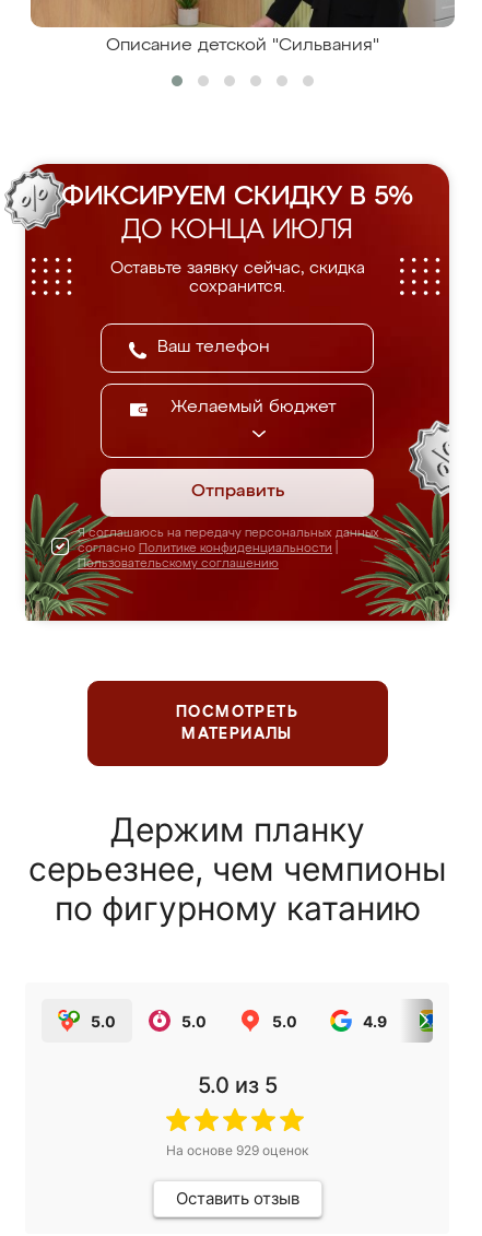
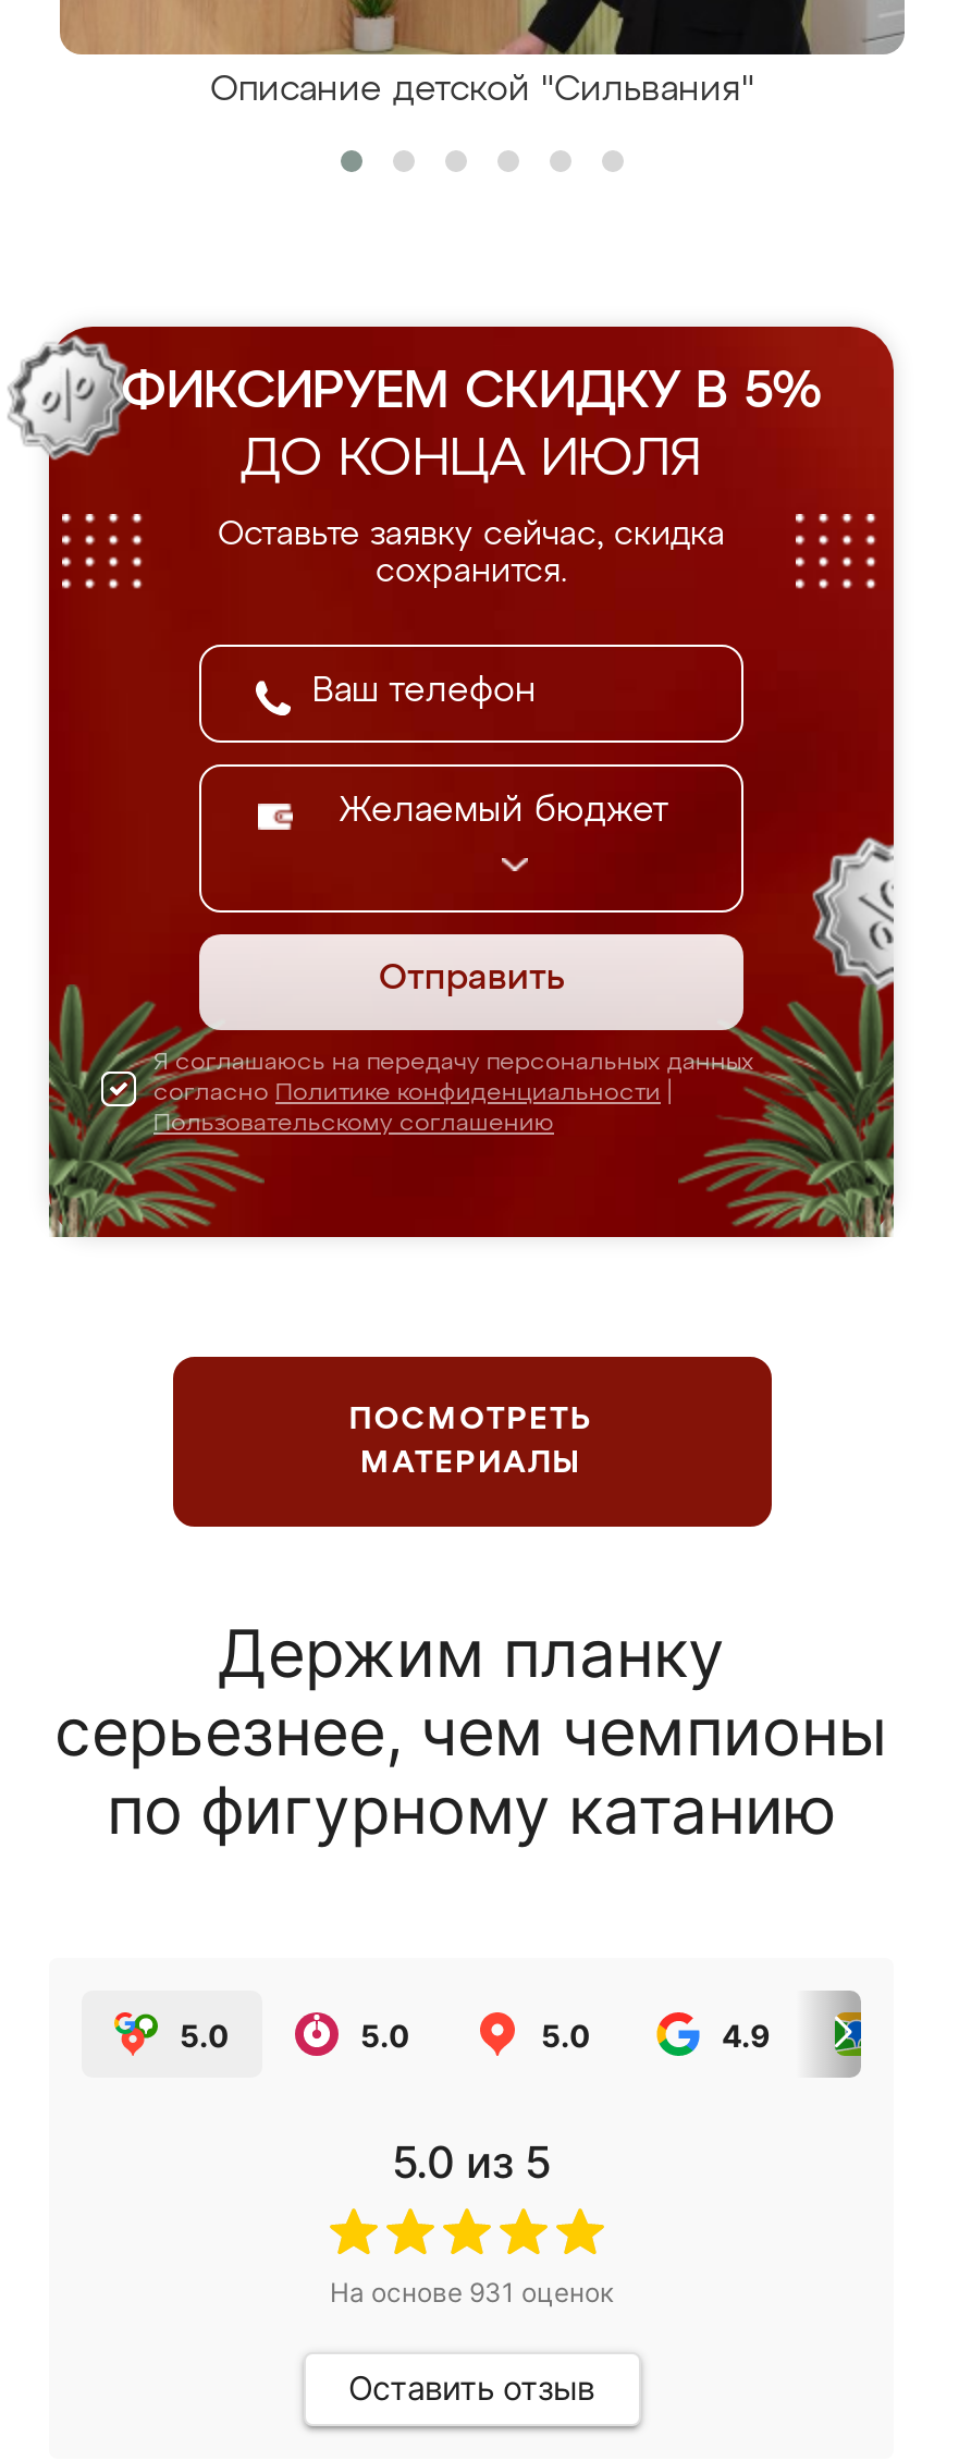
- На основе 929 оценок
+ На основе 931 оценок
